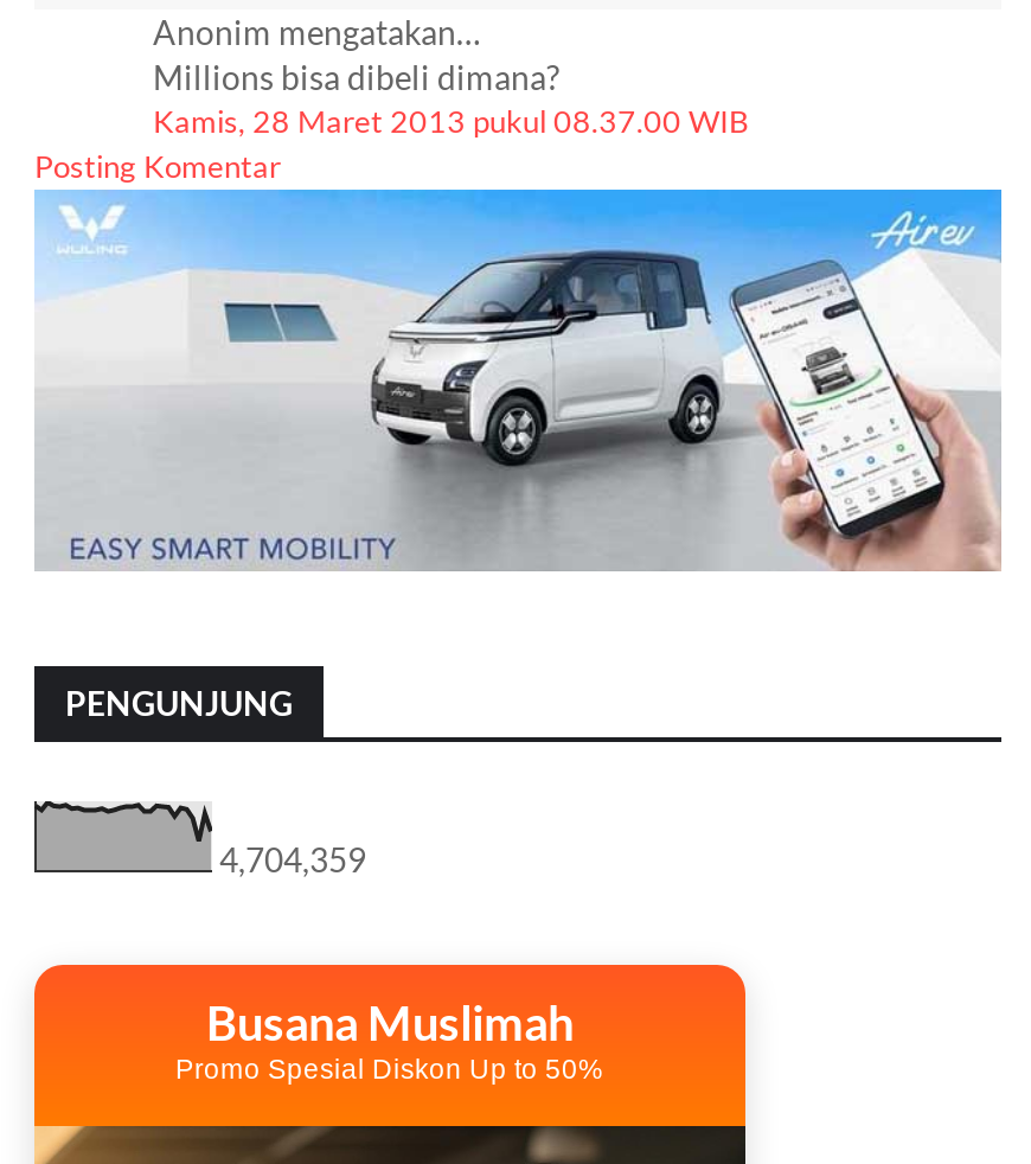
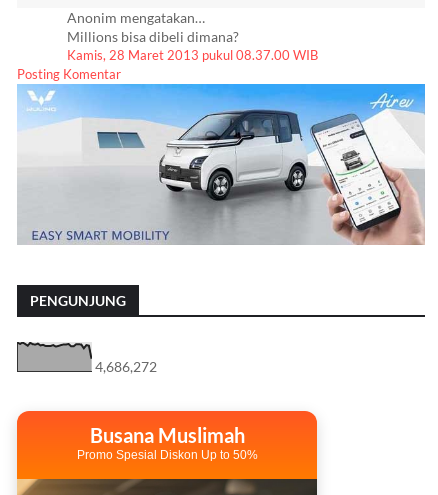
- 4,704,359
+ 4,686,272
